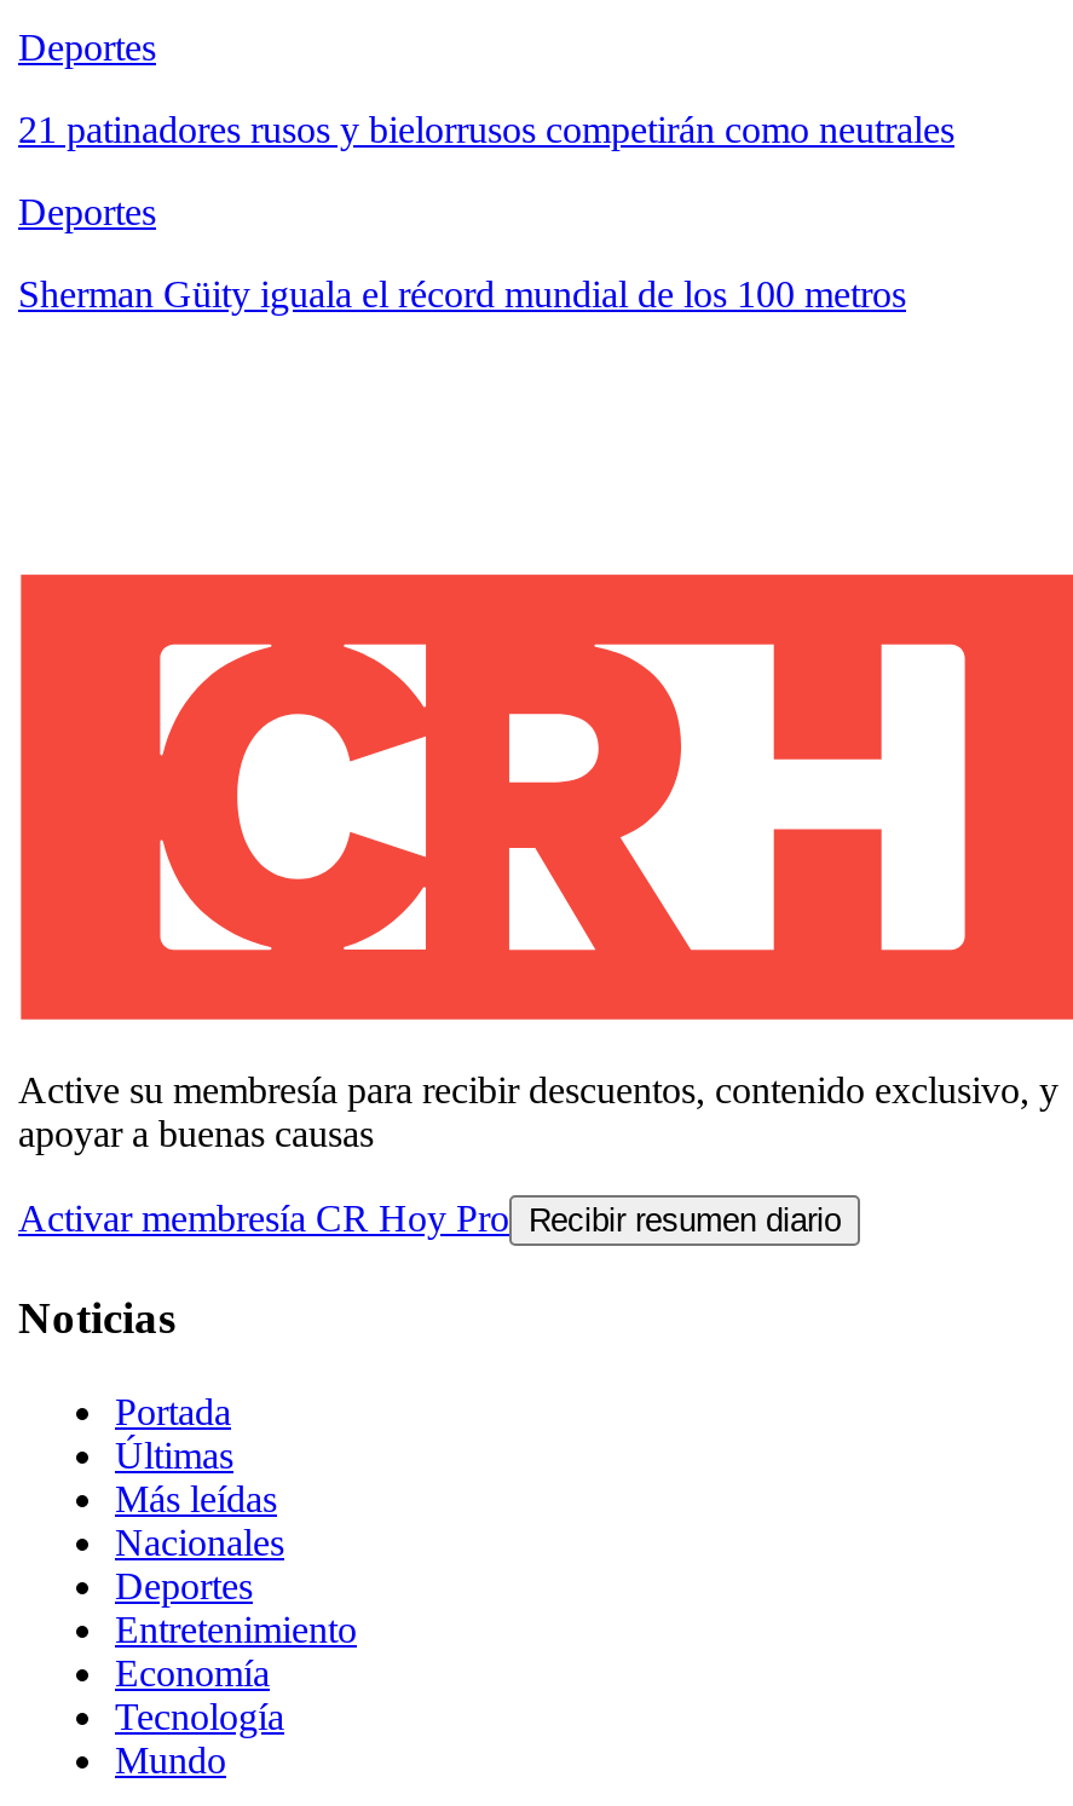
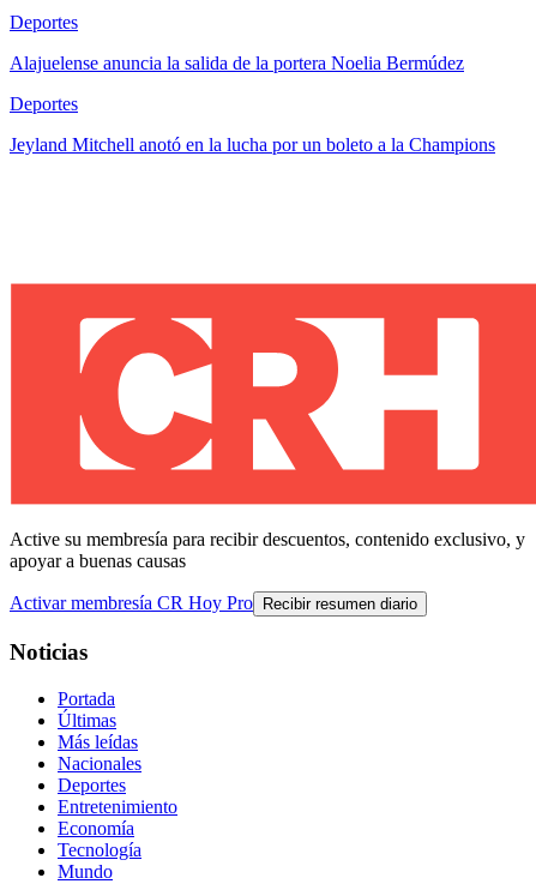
- 21 patinadores rusos y bielorrusos competirán como neutrales
+ Alajuelense anuncia la salida de la portera Noelia Bermúdez

- Sherman Güity iguala el récord mundial de los 100 metros
+ Jeyland Mitchell anotó en la lucha por un boleto a la Champions
